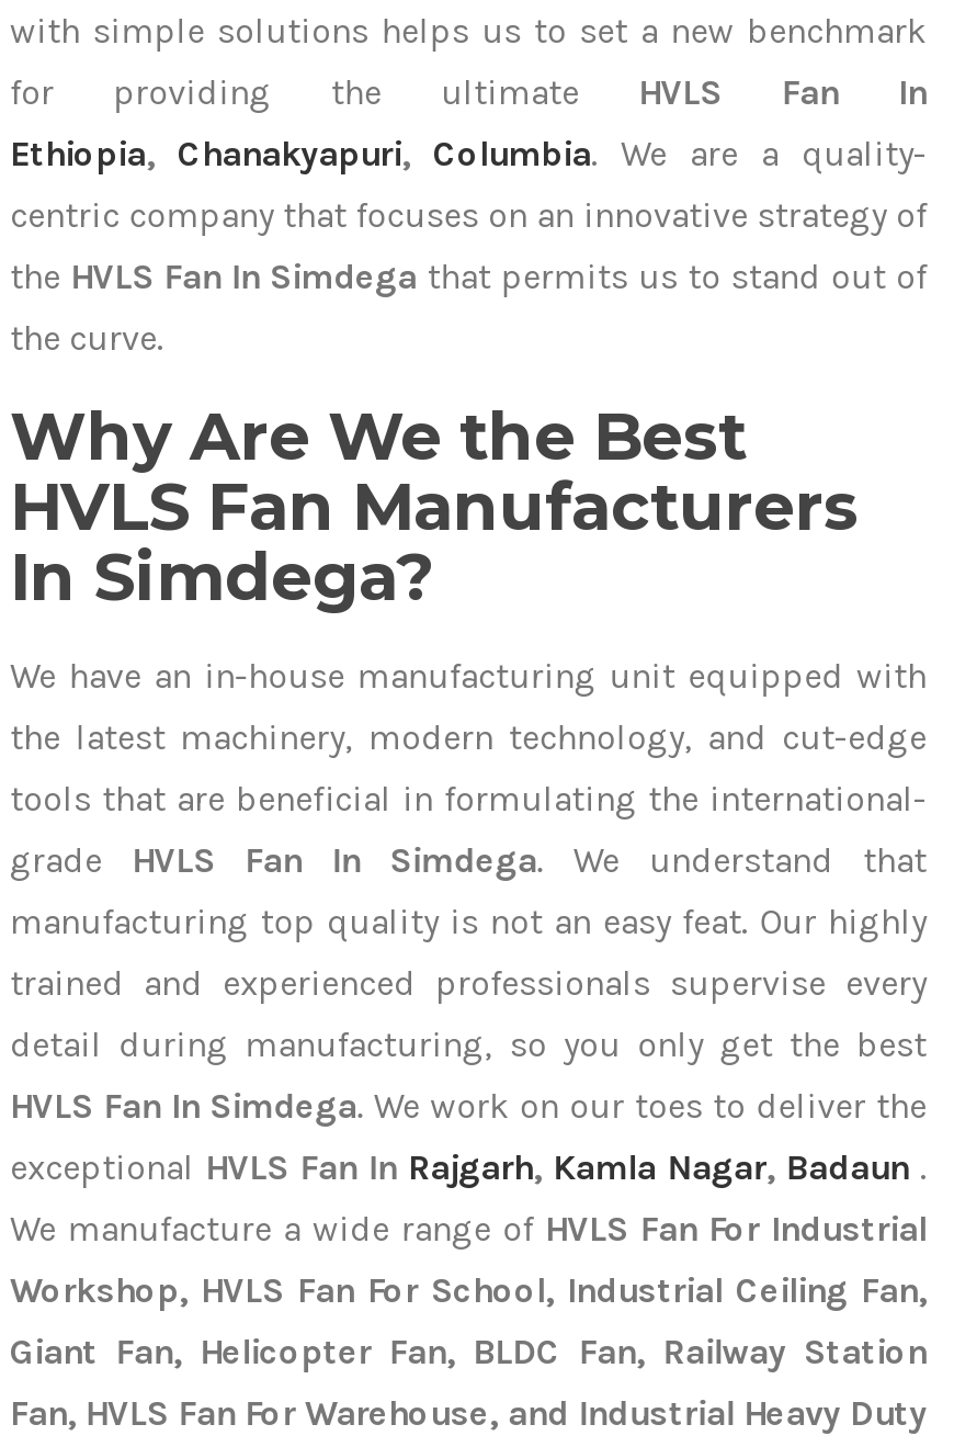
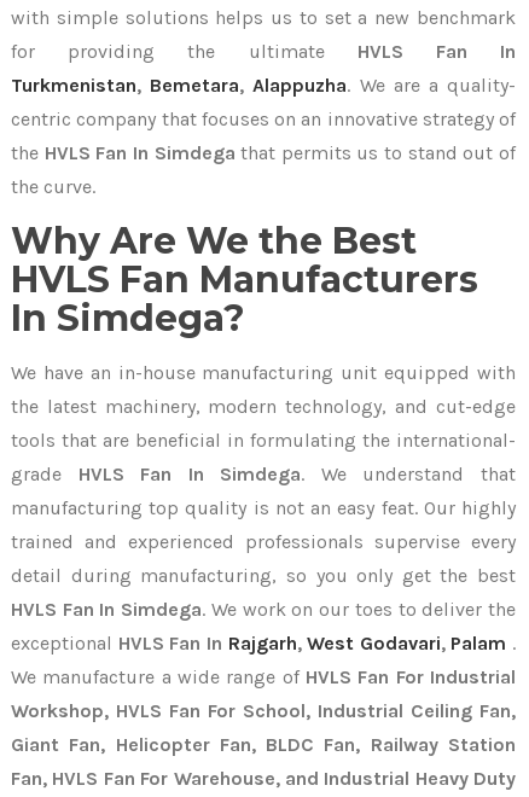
- Ethiopia, Chanakyapuri, Columbia. We are a quality-
+ Turkmenistan, Bemetara, Alappuzha. We are a quality-

- exceptional HVLS Fan In Rajgarh, Kamla Nagar, Badaun .
+ exceptional HVLS Fan In Rajgarh, West Godavari, Palam .
